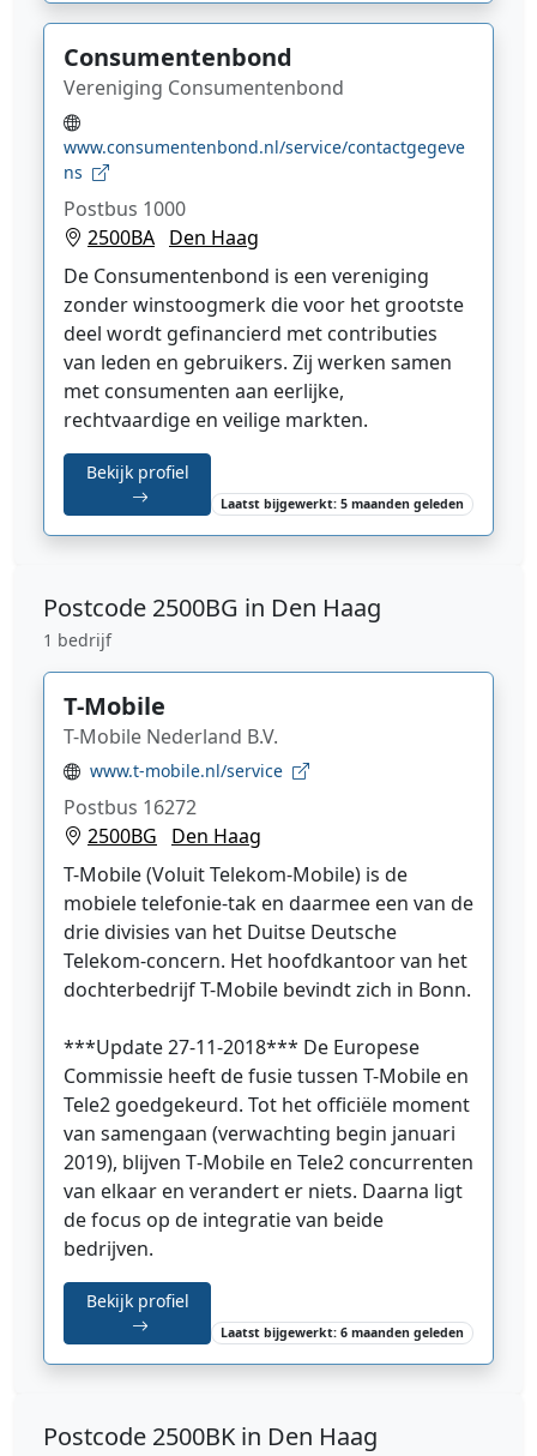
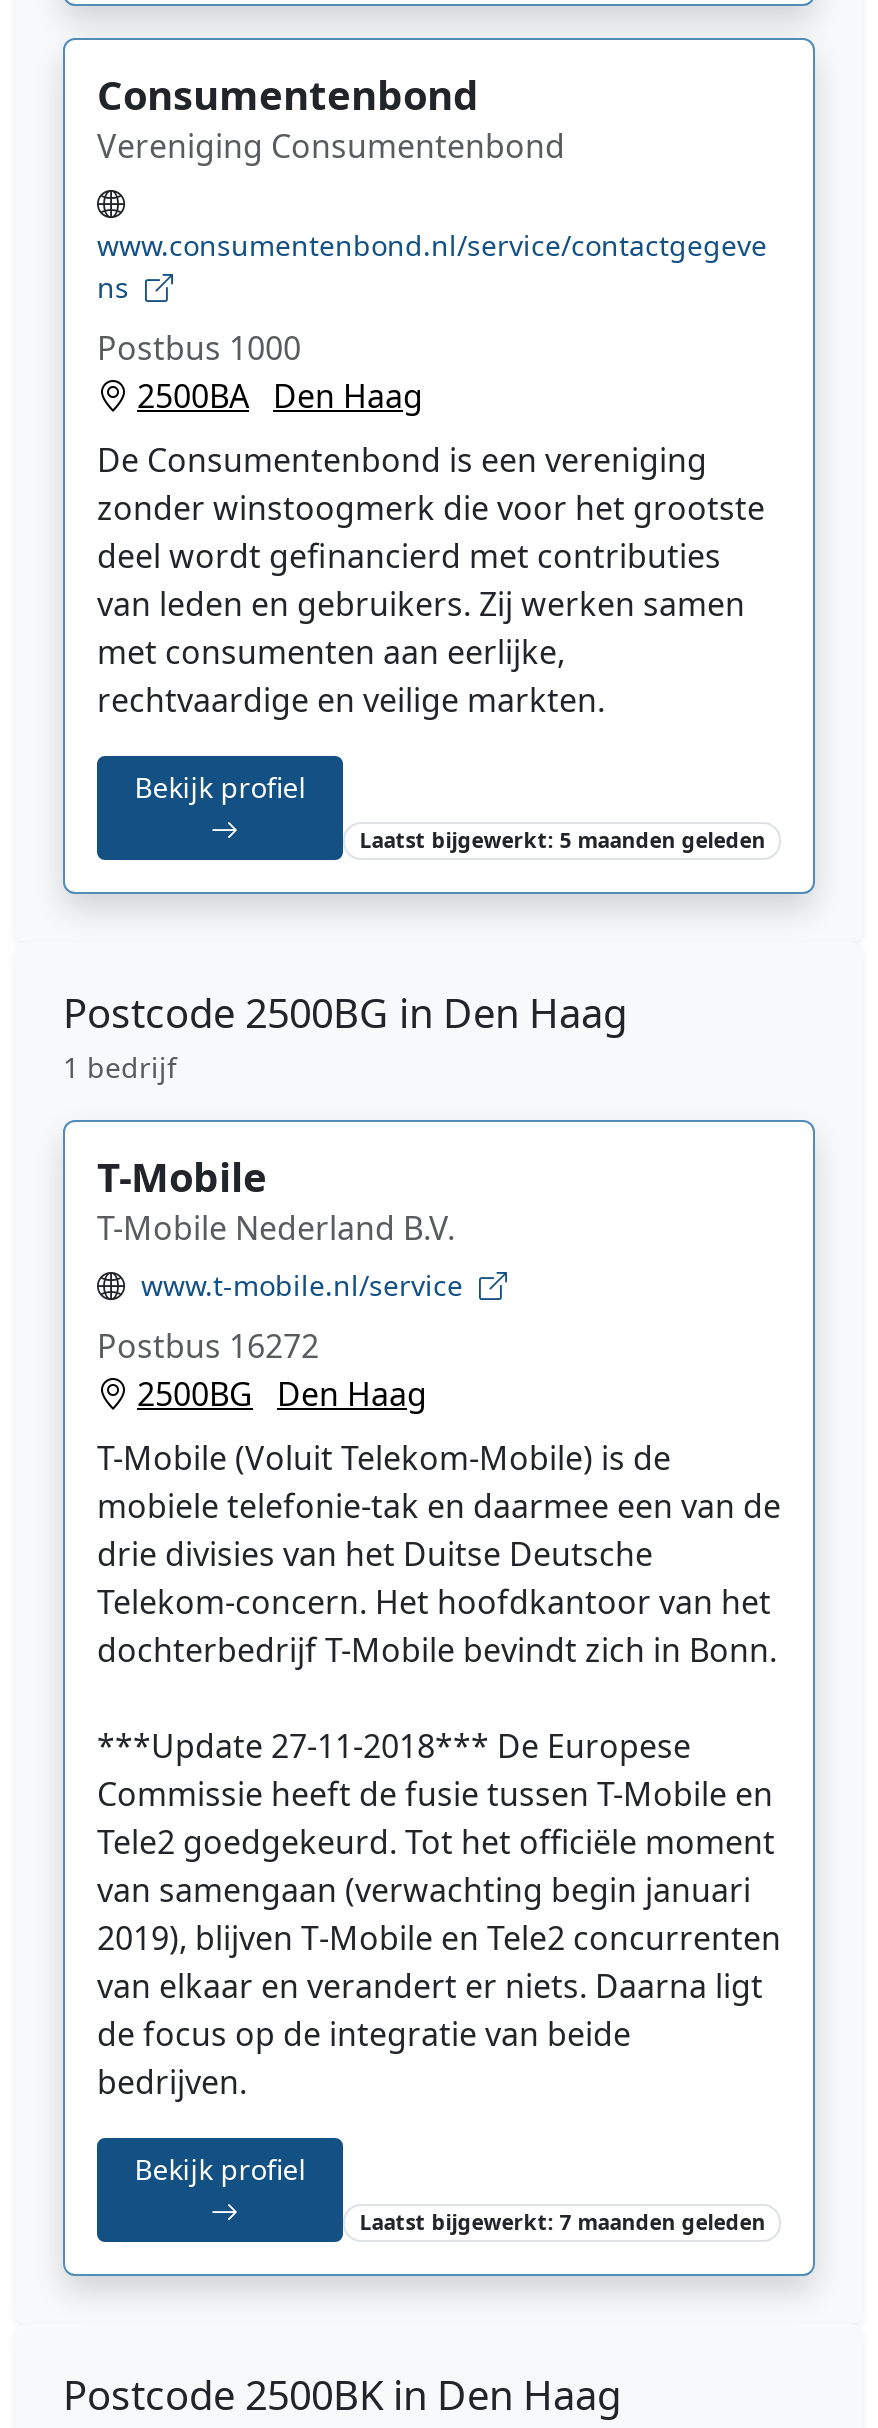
- Laatst bijgewerkt: 6 maanden geleden
+ Laatst bijgewerkt: 7 maanden geleden
